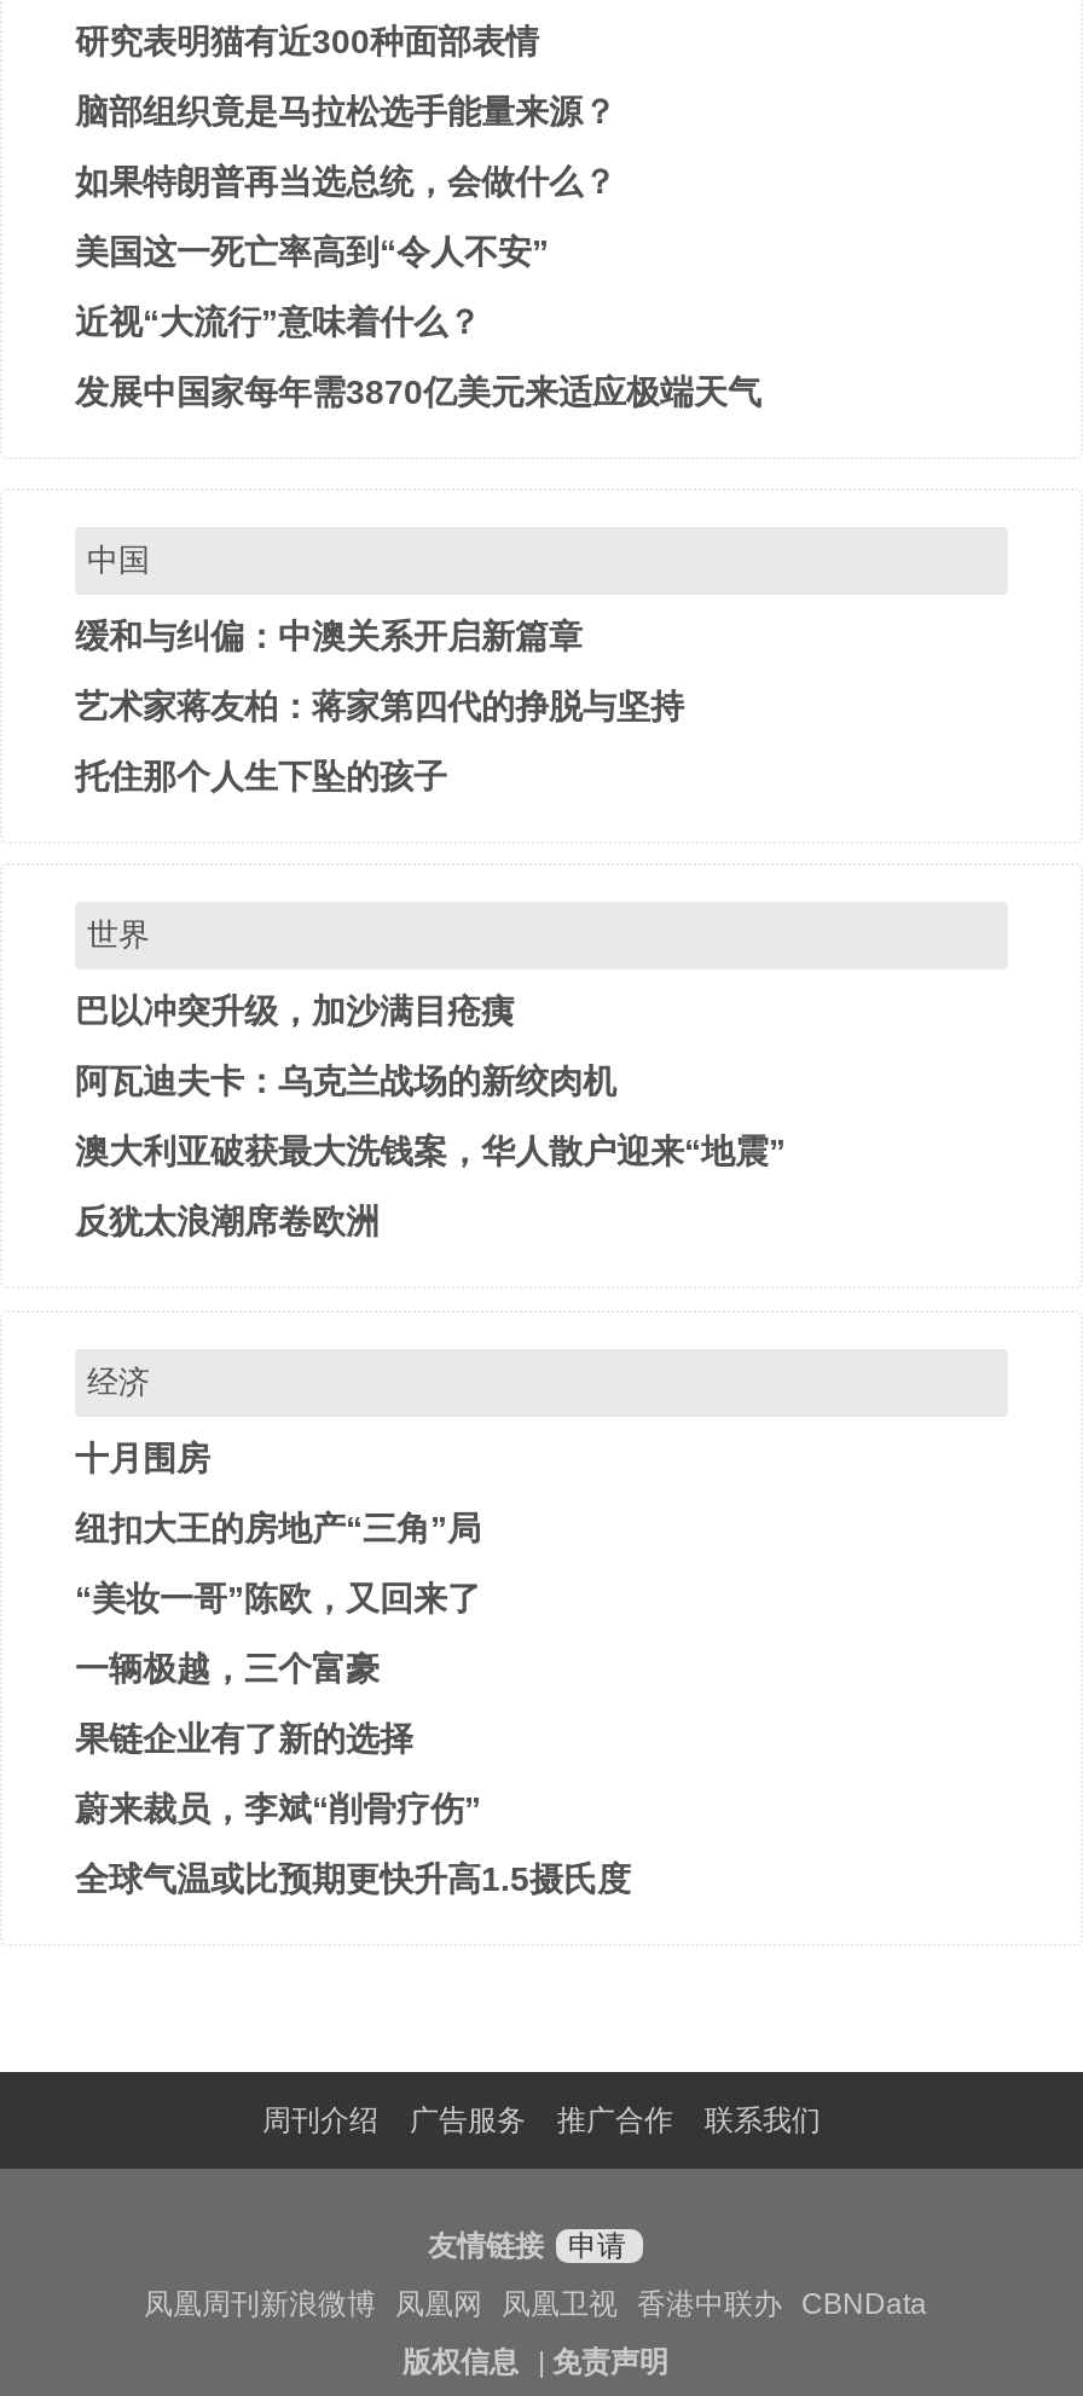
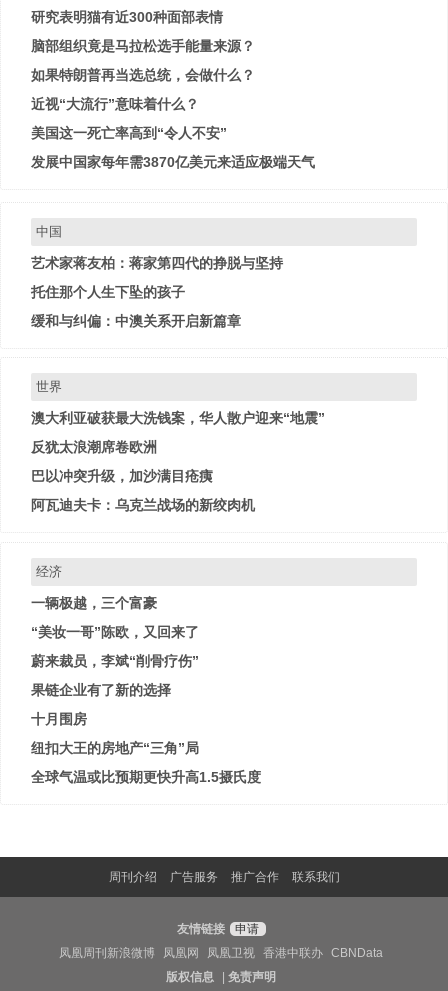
moved down: 美国这一死亡率高到“令人不安”

moved up: 近视“大流行”意味着什么？

moved down: 缓和与纠偏：中澳关系开启新篇章

moved up: 艺术家蒋友柏：蒋家第四代的挣脱与坚持 | 托住那个人生下坠的孩子

moved down: 巴以冲突升级，加沙满目疮痍 | 阿瓦迪夫卡：乌克兰战场的新绞肉机

moved up: 澳大利亚破获最大洗钱案，华人散户迎来“地震” | 反犹太浪潮席卷欧洲

moved down: 十月围房 | 纽扣大王的房地产“三角”局

moved up: 一辆极越，三个富豪 | “美妆一哥”陈欧，又回来了 | 蔚来裁员，李斌“削骨疗伤” | 果链企业有了新的选择
